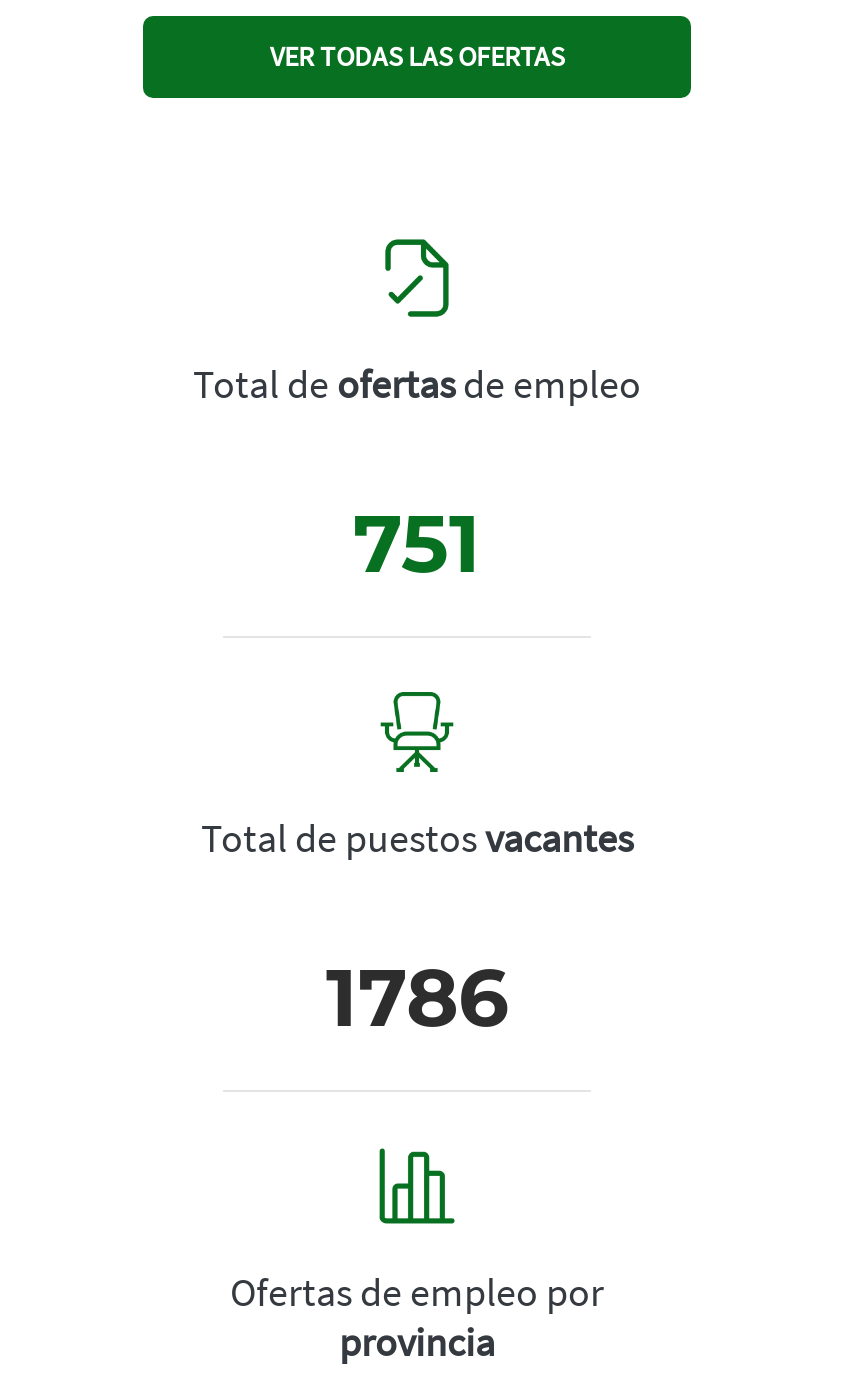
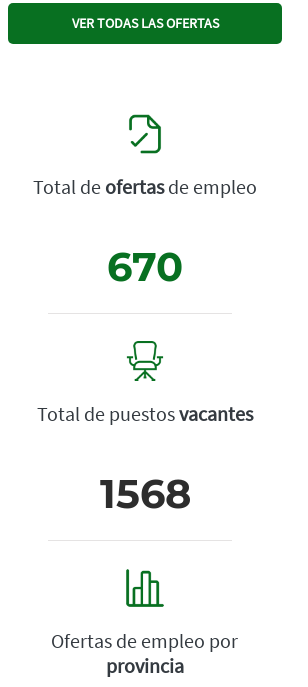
- 751
+ 670

- 1786
+ 1568
